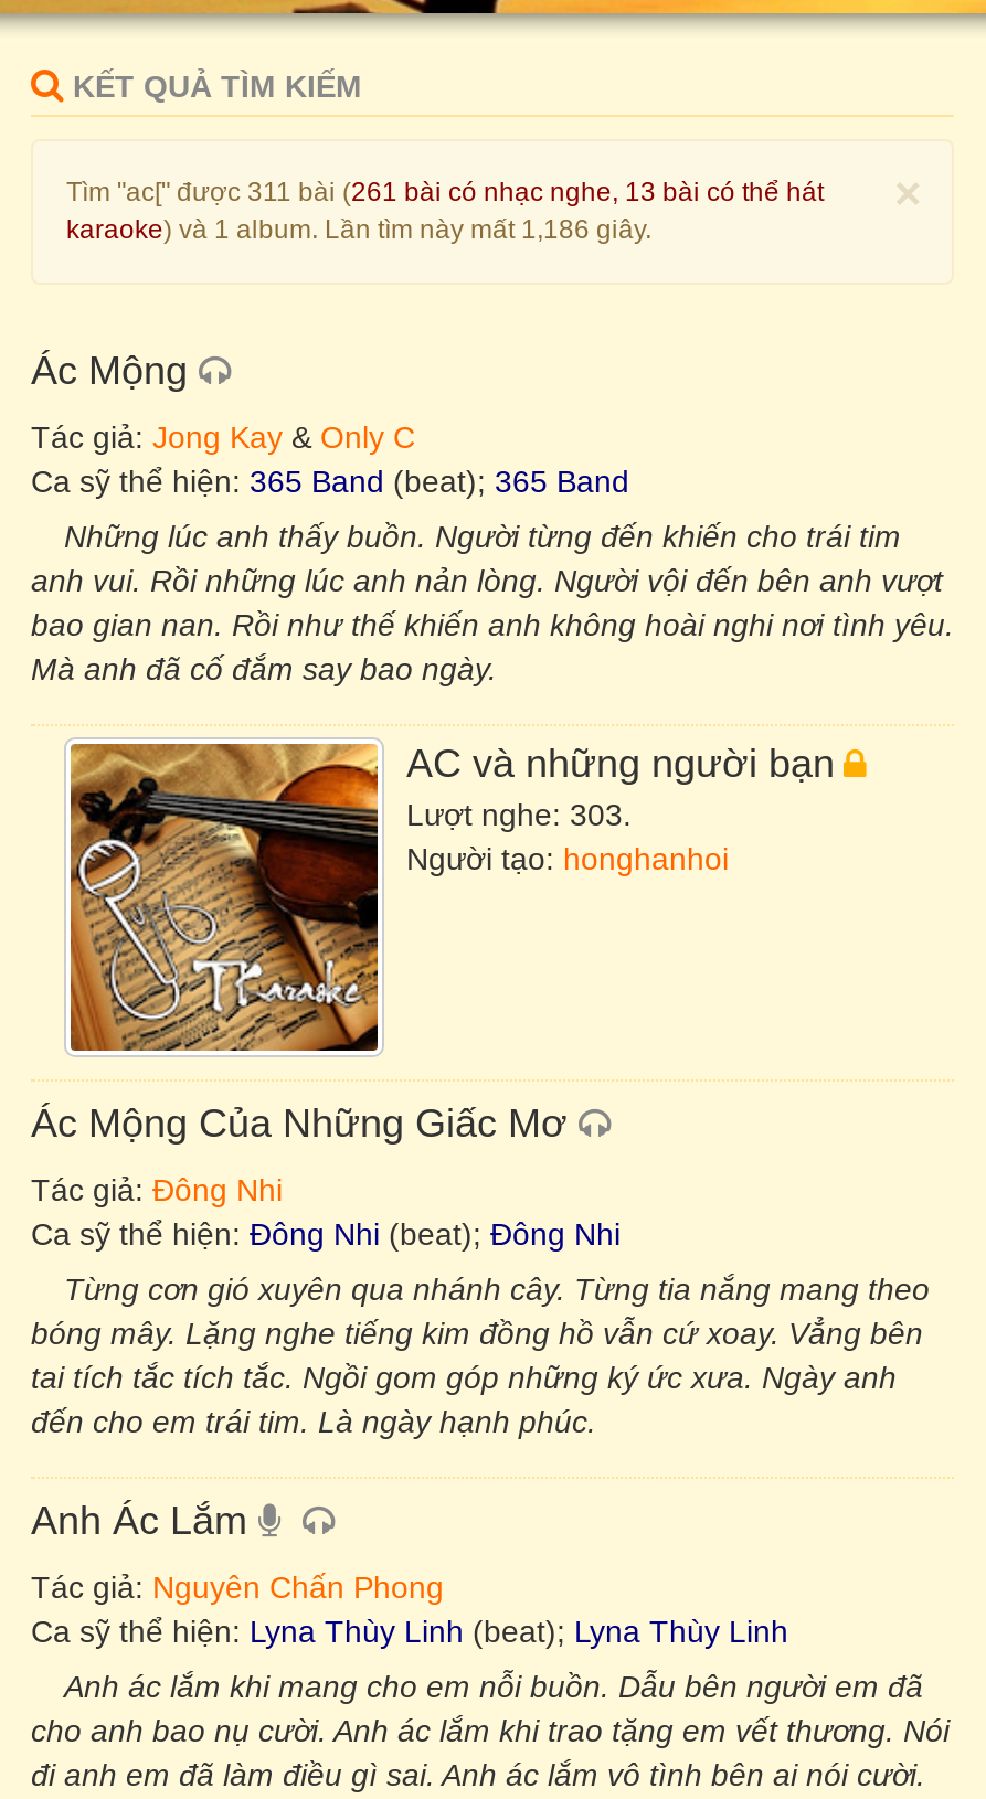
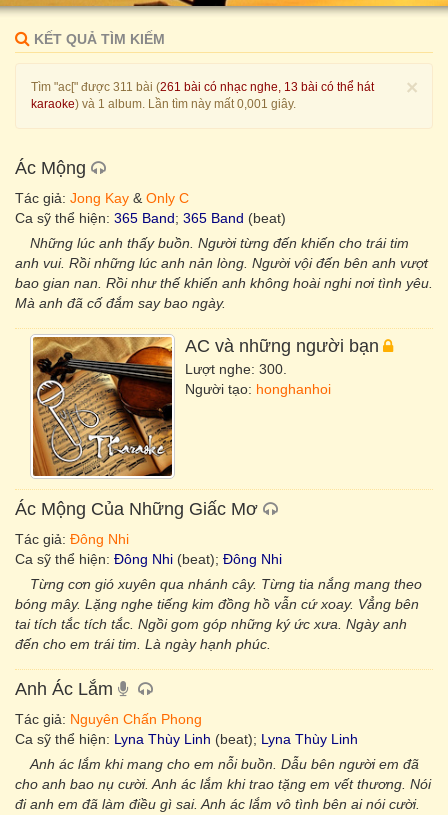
- karaoke) và 1 album. Lần tìm này mất 1,186 giây.
+ karaoke) và 1 album. Lần tìm này mất 0,001 giây.

- Ca sỹ thể hiện: 365 Band (beat); 365 Band
+ Ca sỹ thể hiện: 365 Band; 365 Band (beat)

- Lượt nghe: 303.
+ Lượt nghe: 300.
